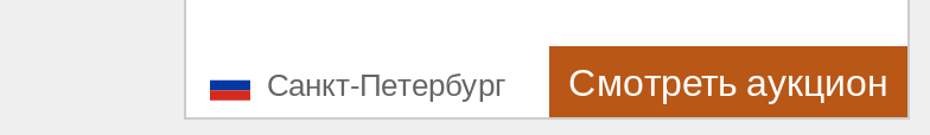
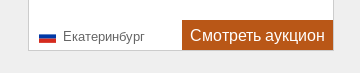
- Санкт-Петербург
+ Екатеринбург
